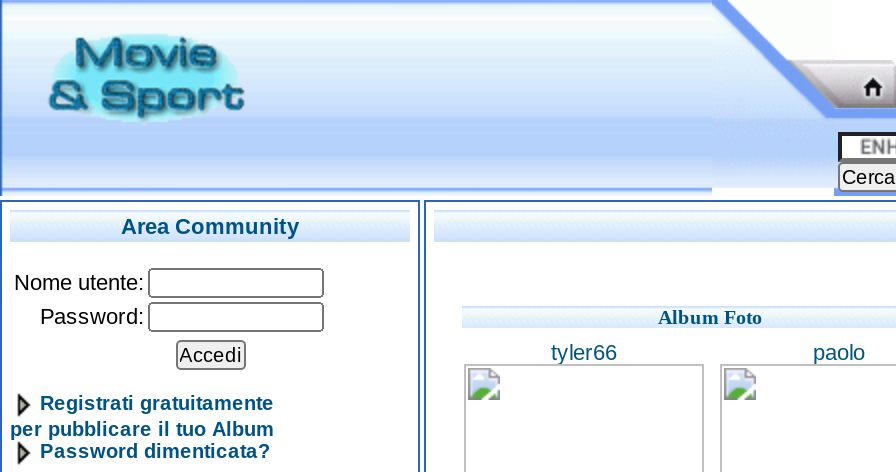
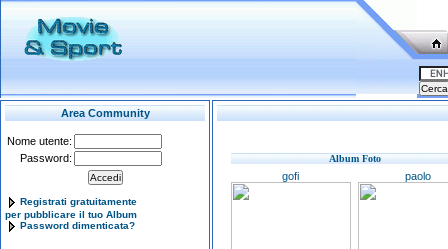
- tyler66
+ gofi
